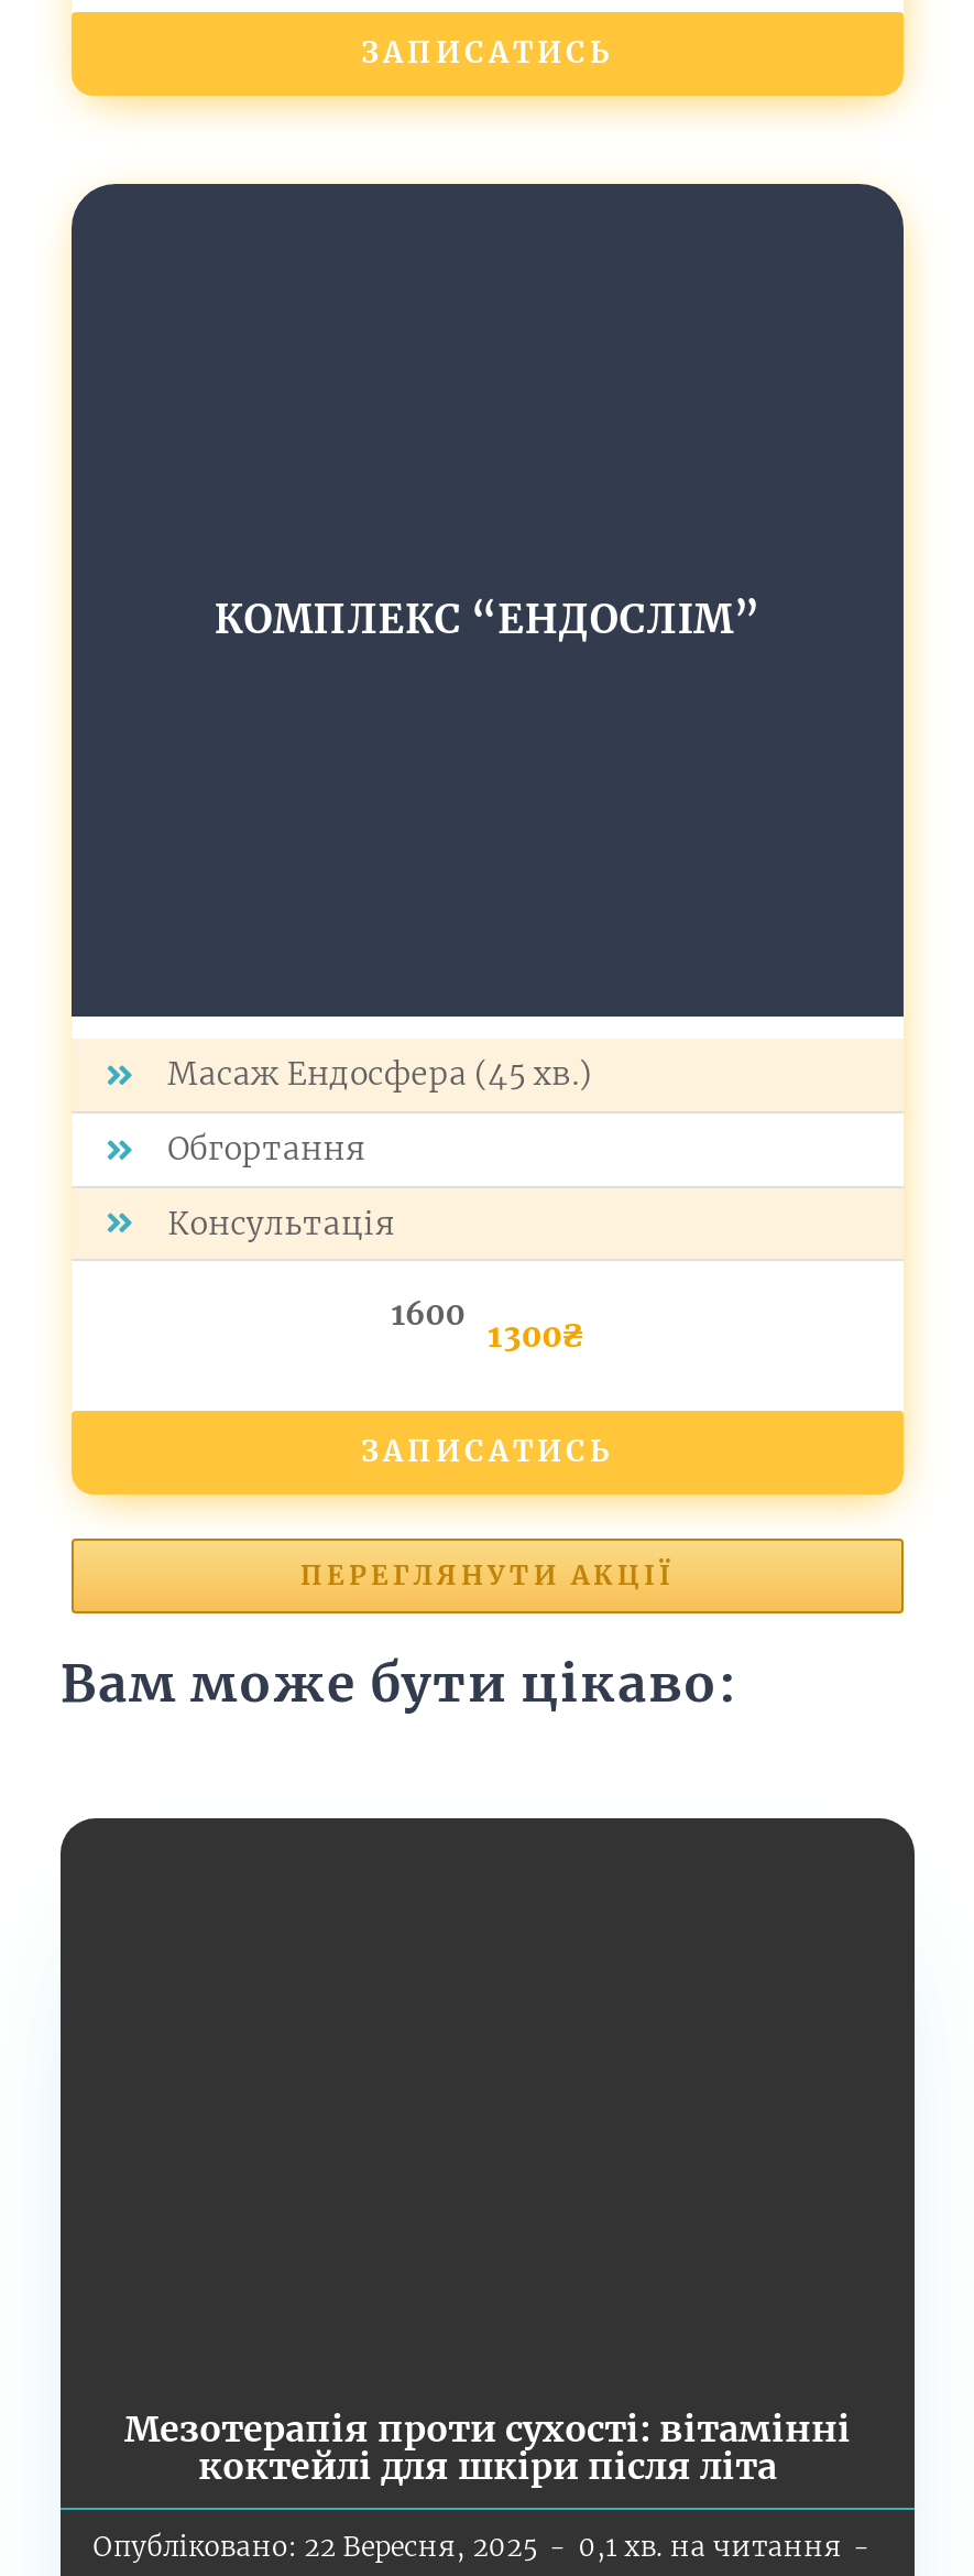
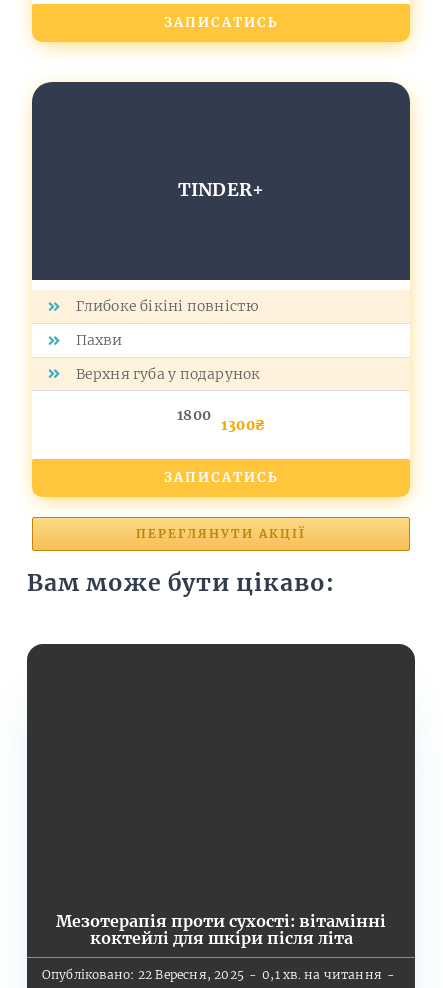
- КОМПЛЕКС “ЕНДОСЛІМ”
+ TINDER+

- Масаж Ендосфера (45 хв.)
+ Глибоке бікіні повністю

- Обгортання
+ Пахви

- Консультація
+ Верхня губа у подарунок

- 1600
+ 1800
